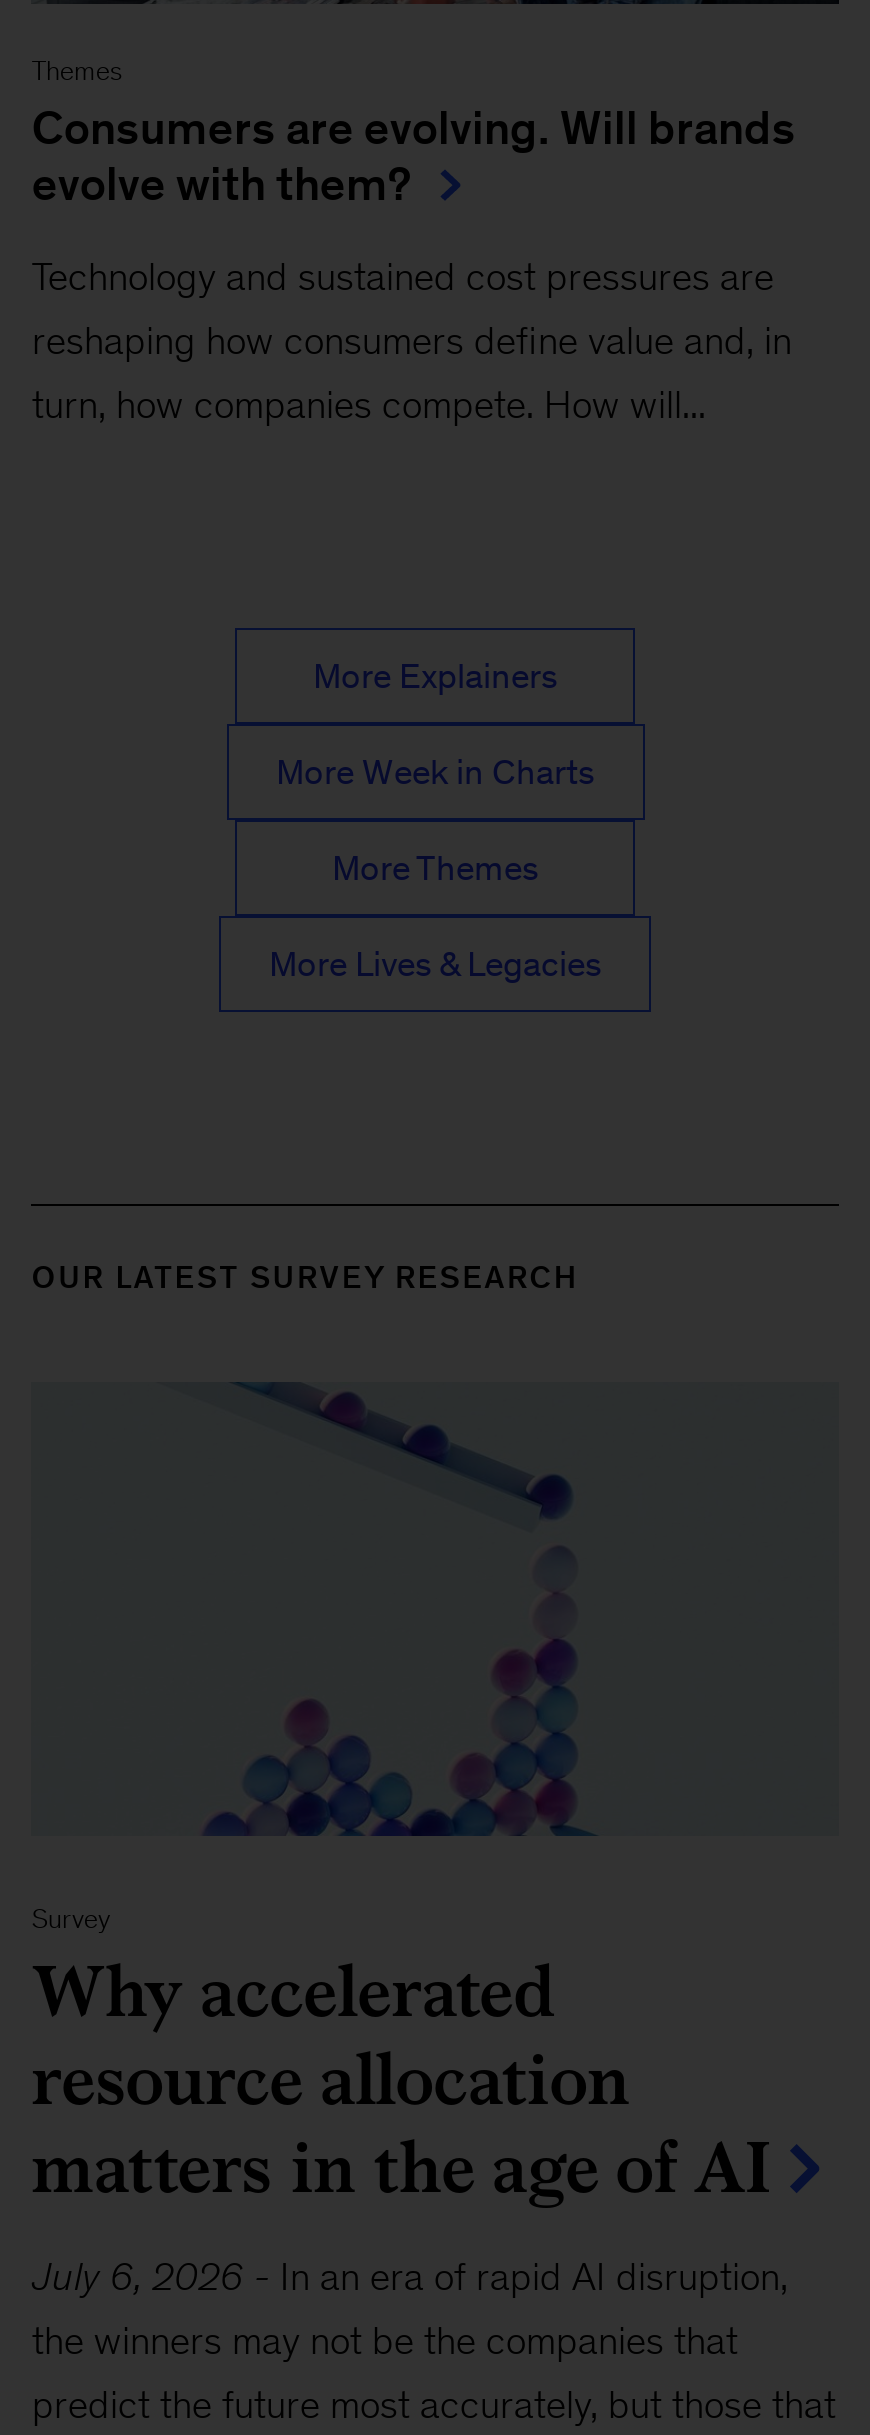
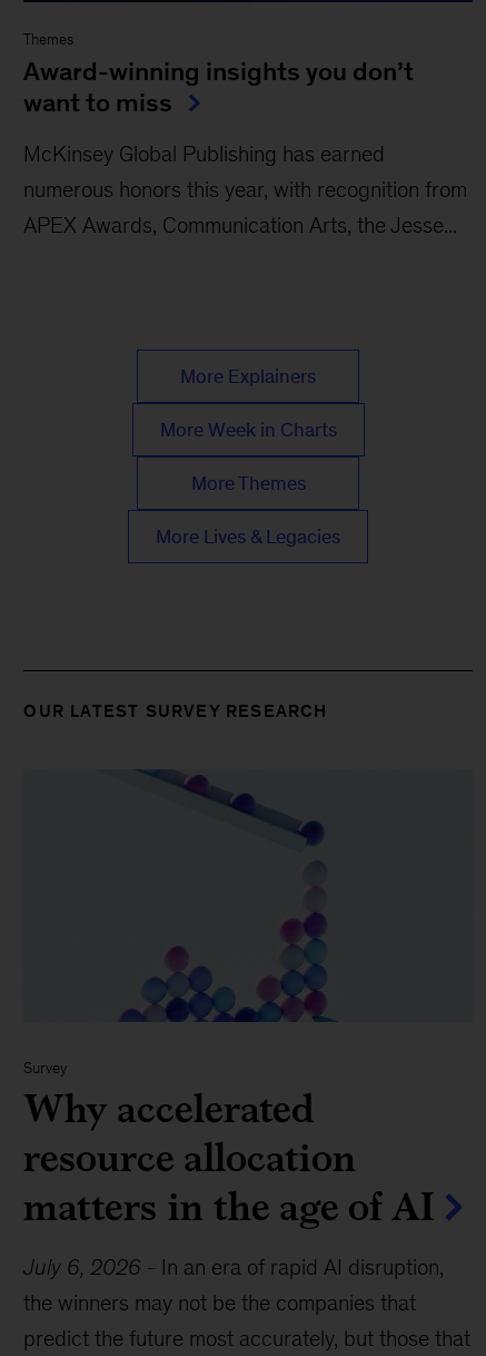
- Consumers are evolving. Will brands
- evolve with them?
+ Award-winning insights you don’t
+ want to miss

- Technology and sustained cost pressures are
+ McKinsey Global Publishing has earned

- reshaping how consumers define value and, in
+ numerous honors this year, with recognition from

- turn, how companies compete. How will...
+ APEX Awards, Communication Arts, the Jesse...
